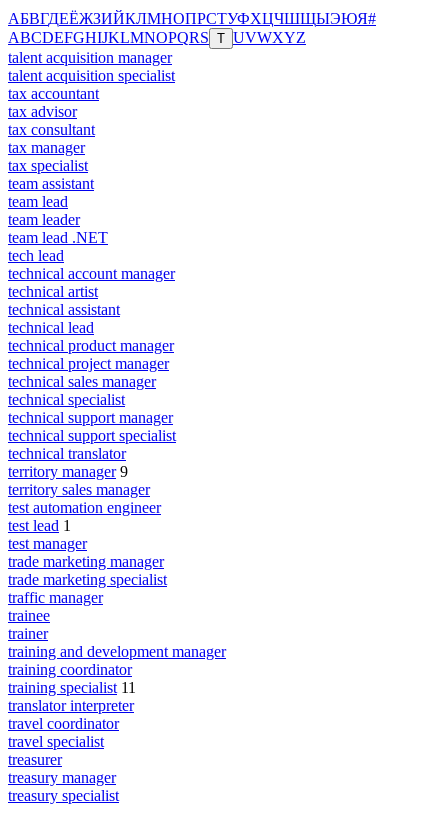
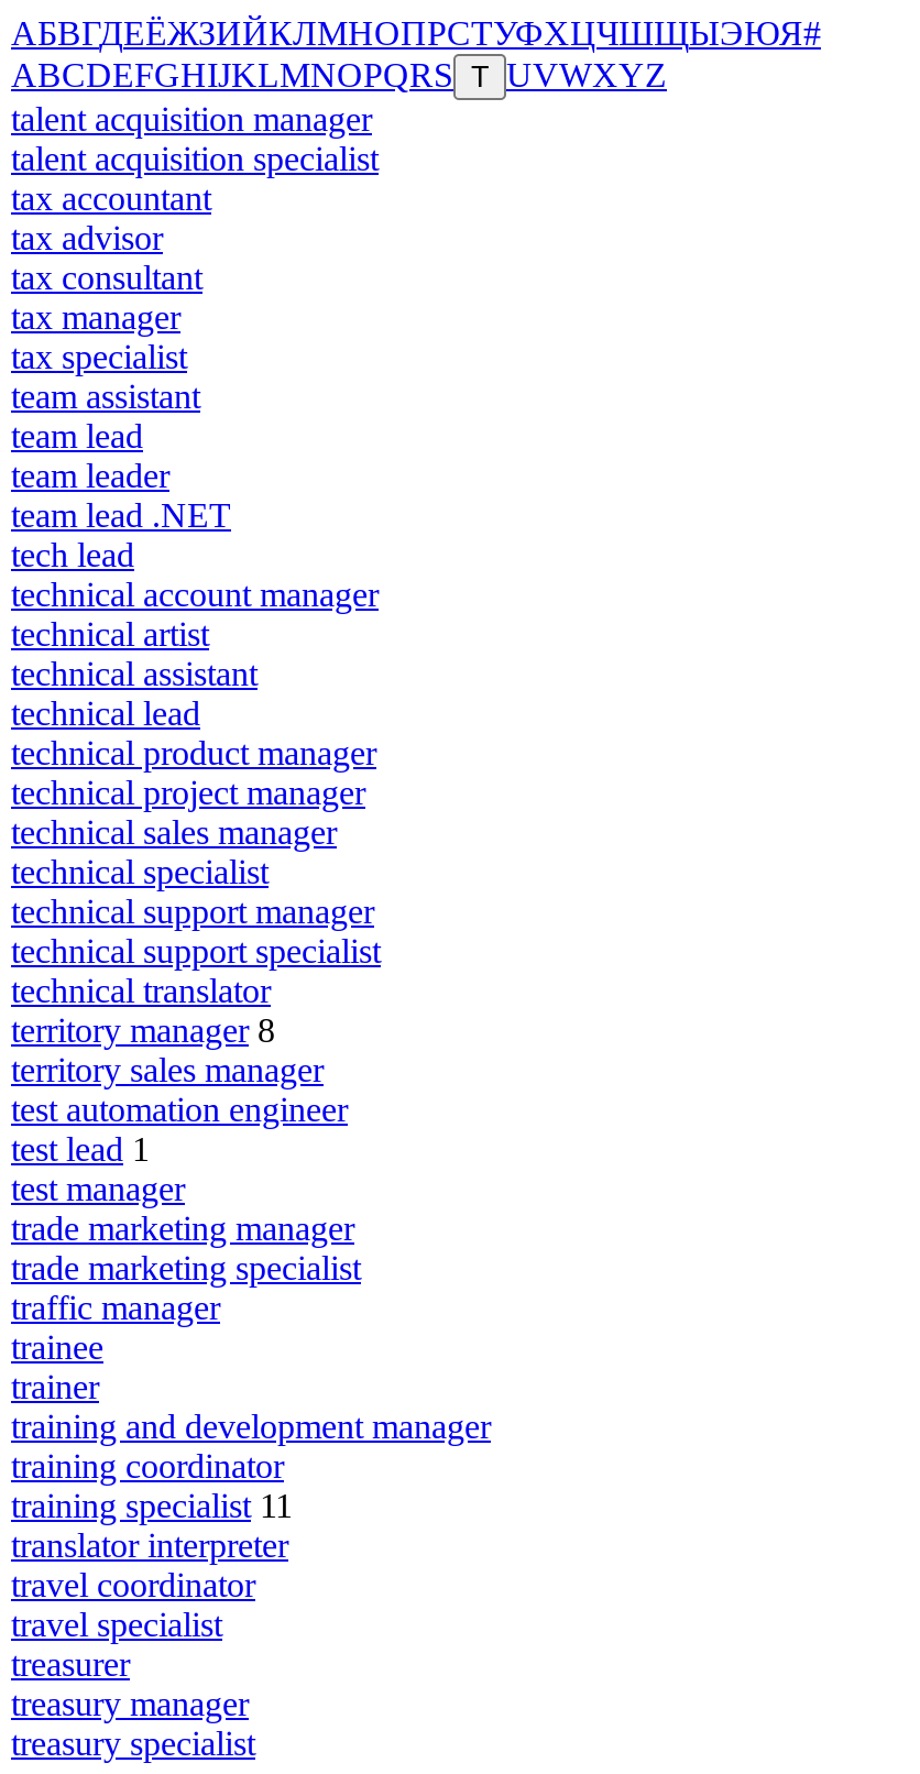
- territory manager 9
+ territory manager 8
